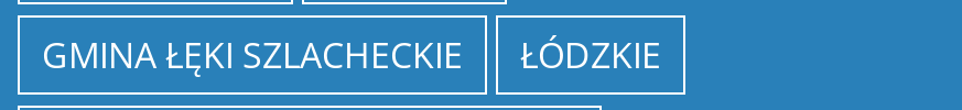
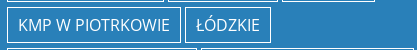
- GMINA ŁĘKI SZLACHECKIE
+ KMP W PIOTRKOWIE
